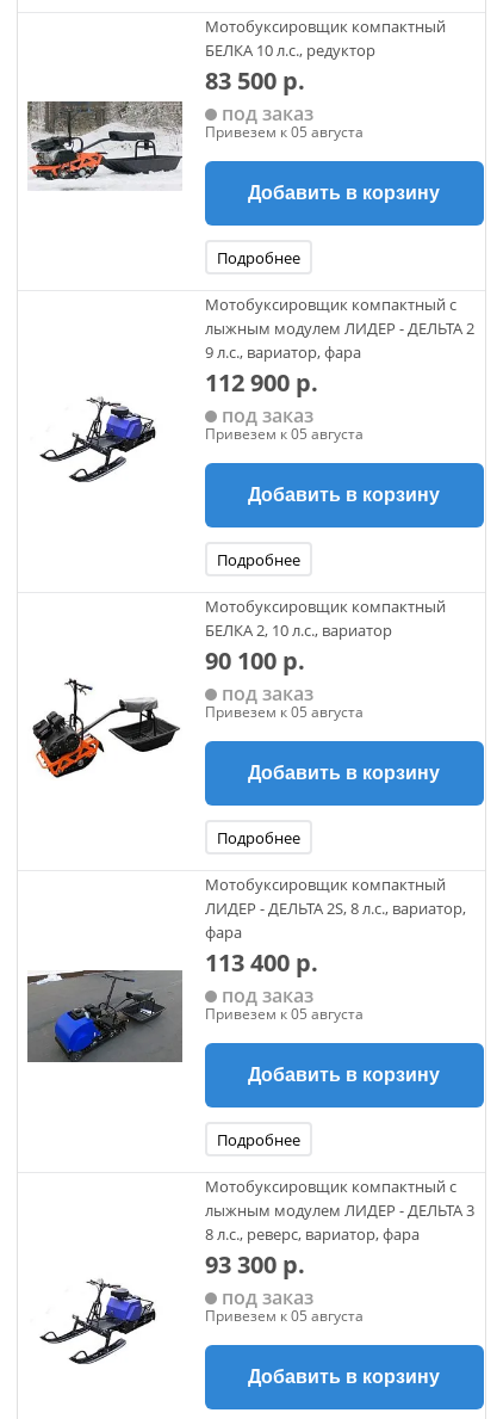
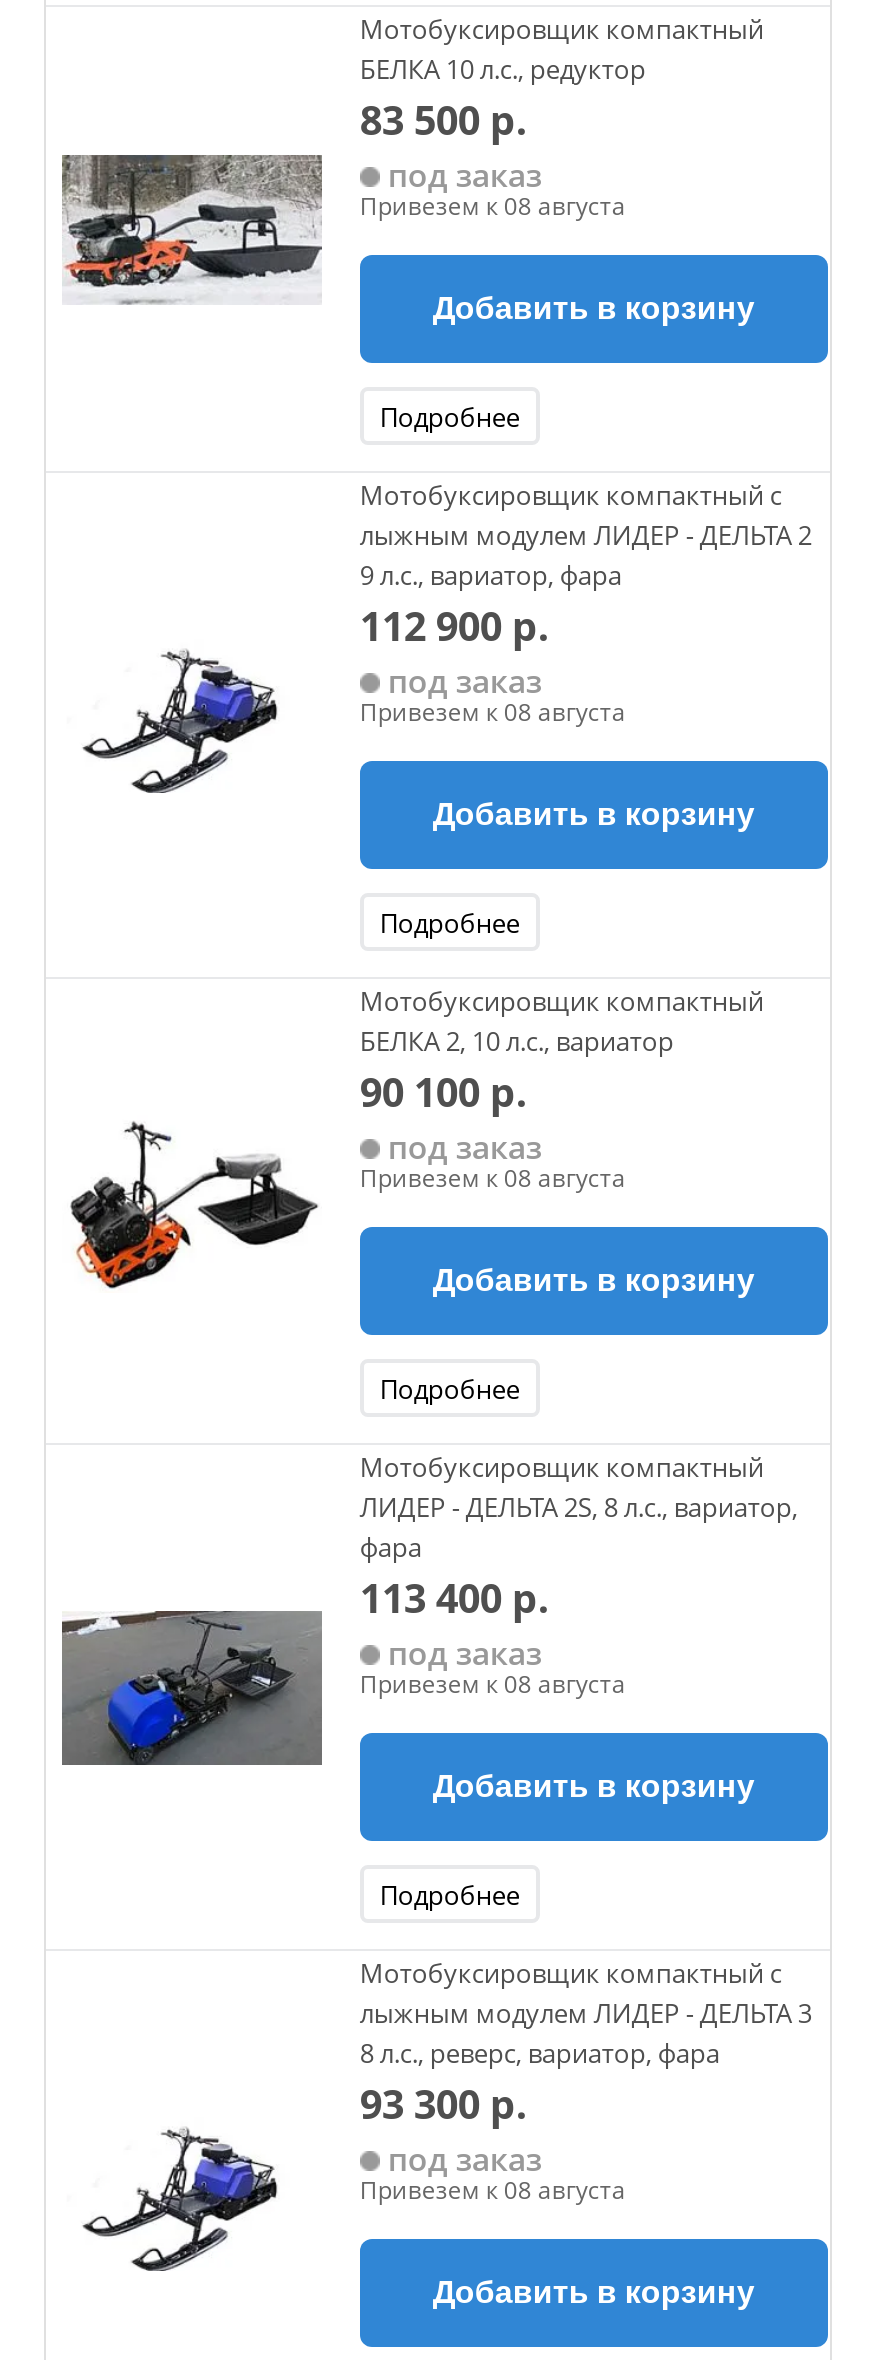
- Привезем к 05 августа
+ Привезем к 08 августа

- Привезем к 05 августа
+ Привезем к 08 августа

- Привезем к 05 августа
+ Привезем к 08 августа

- Привезем к 05 августа
+ Привезем к 08 августа

- Привезем к 05 августа
+ Привезем к 08 августа
